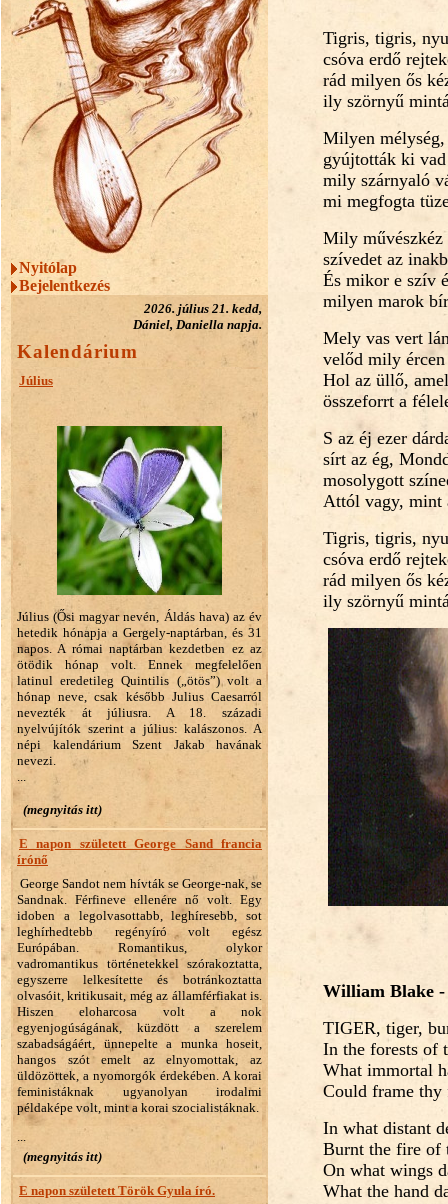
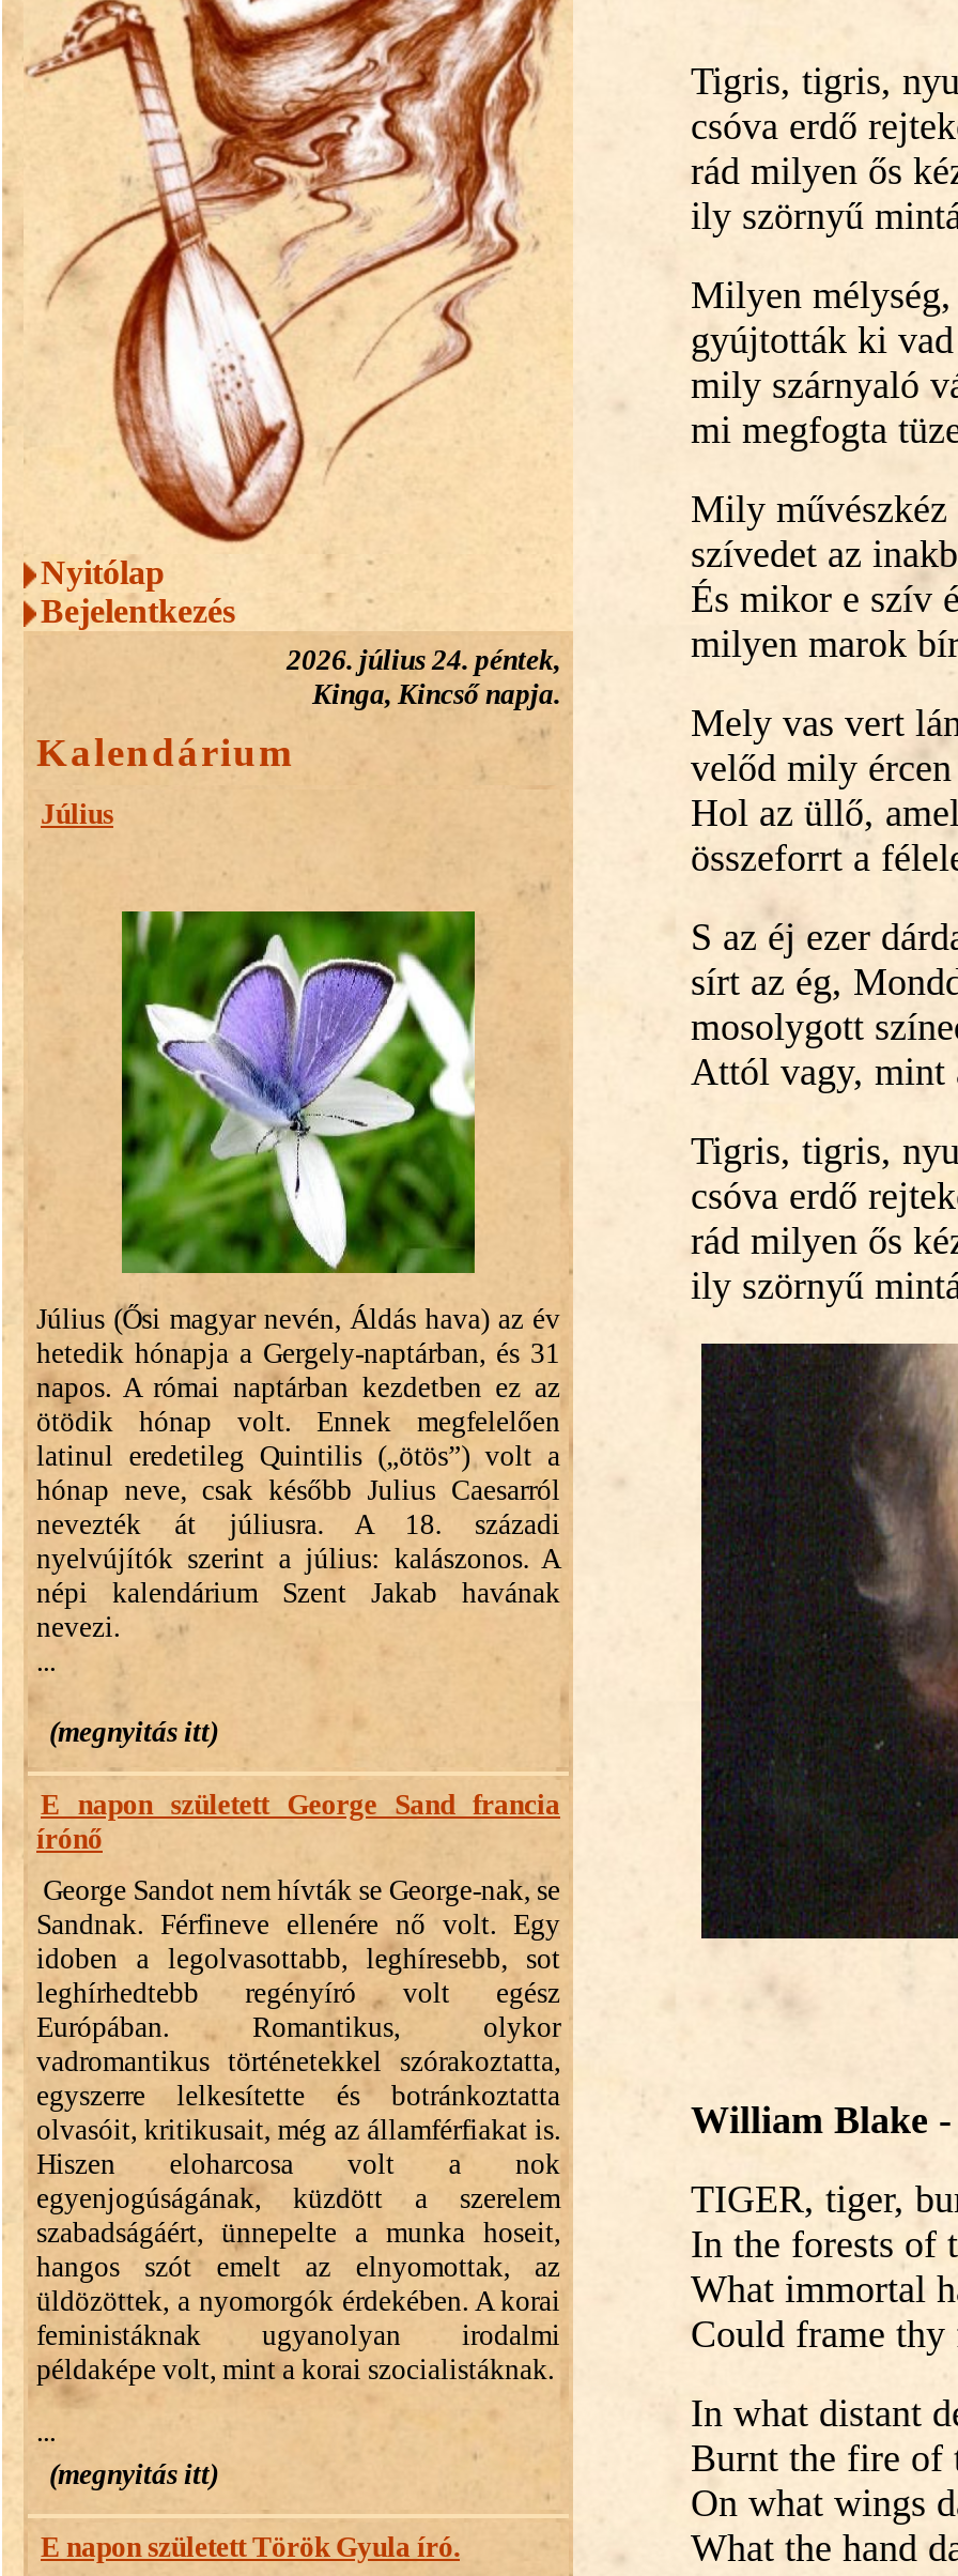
- 2026. július 21. kedd,
+ 2026. július 24. péntek,

- Dániel, Daniella napja.
+ Kinga, Kincső napja.
